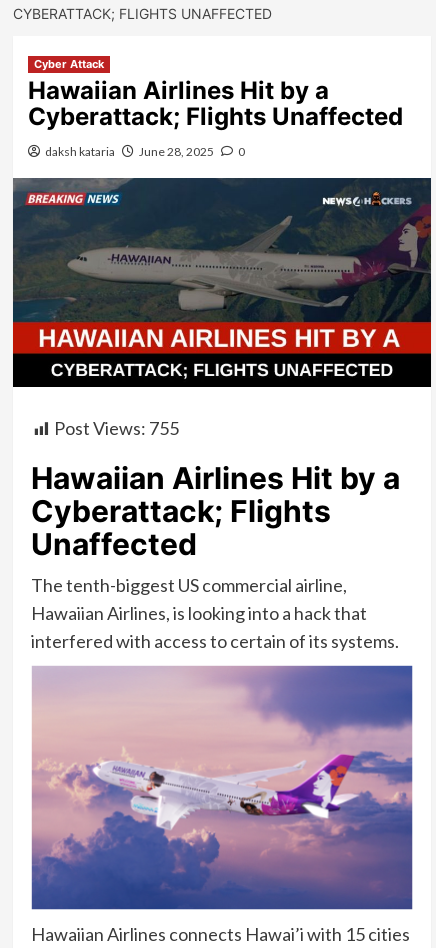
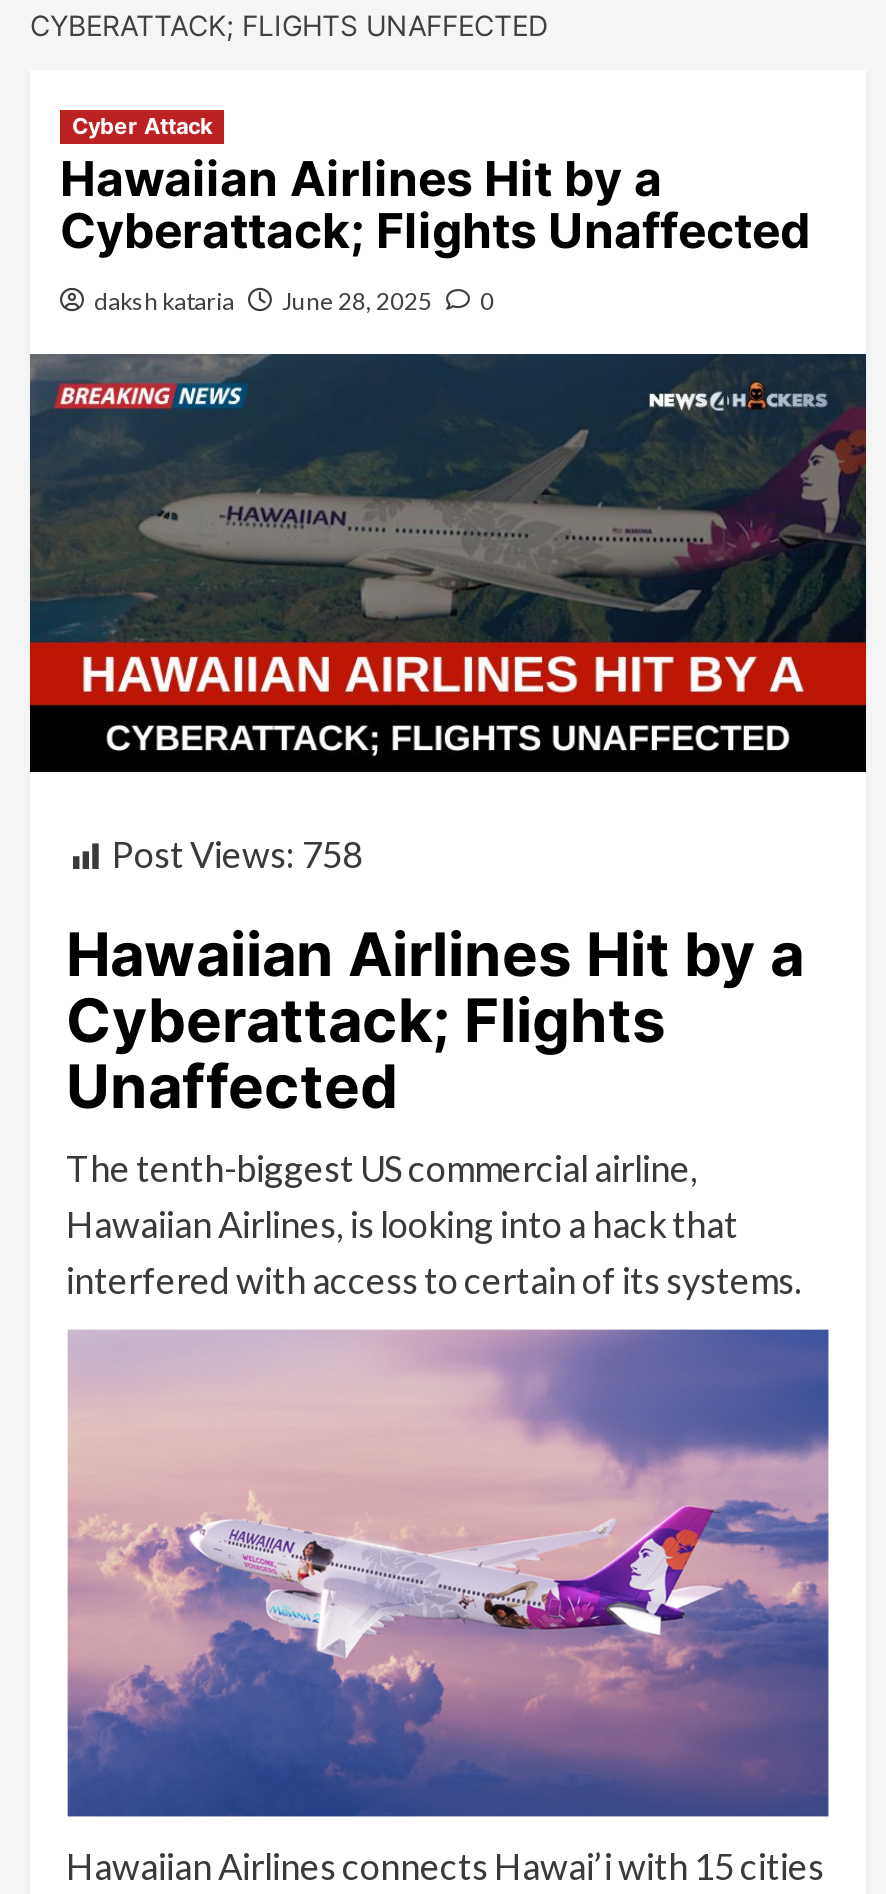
- Post Views: 755
+ Post Views: 758
